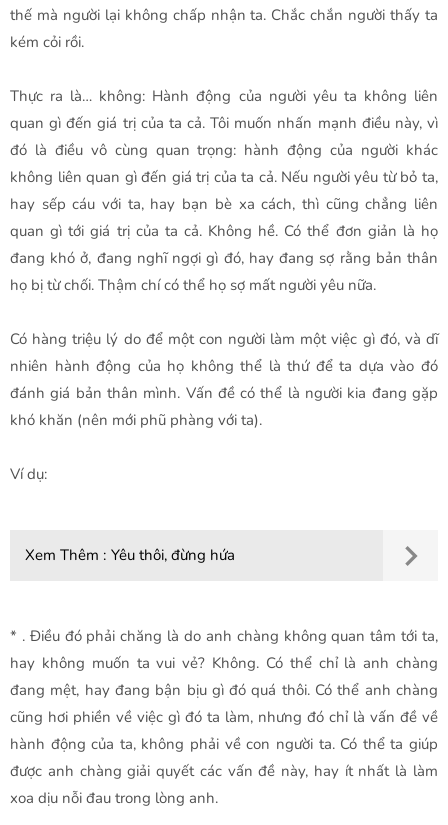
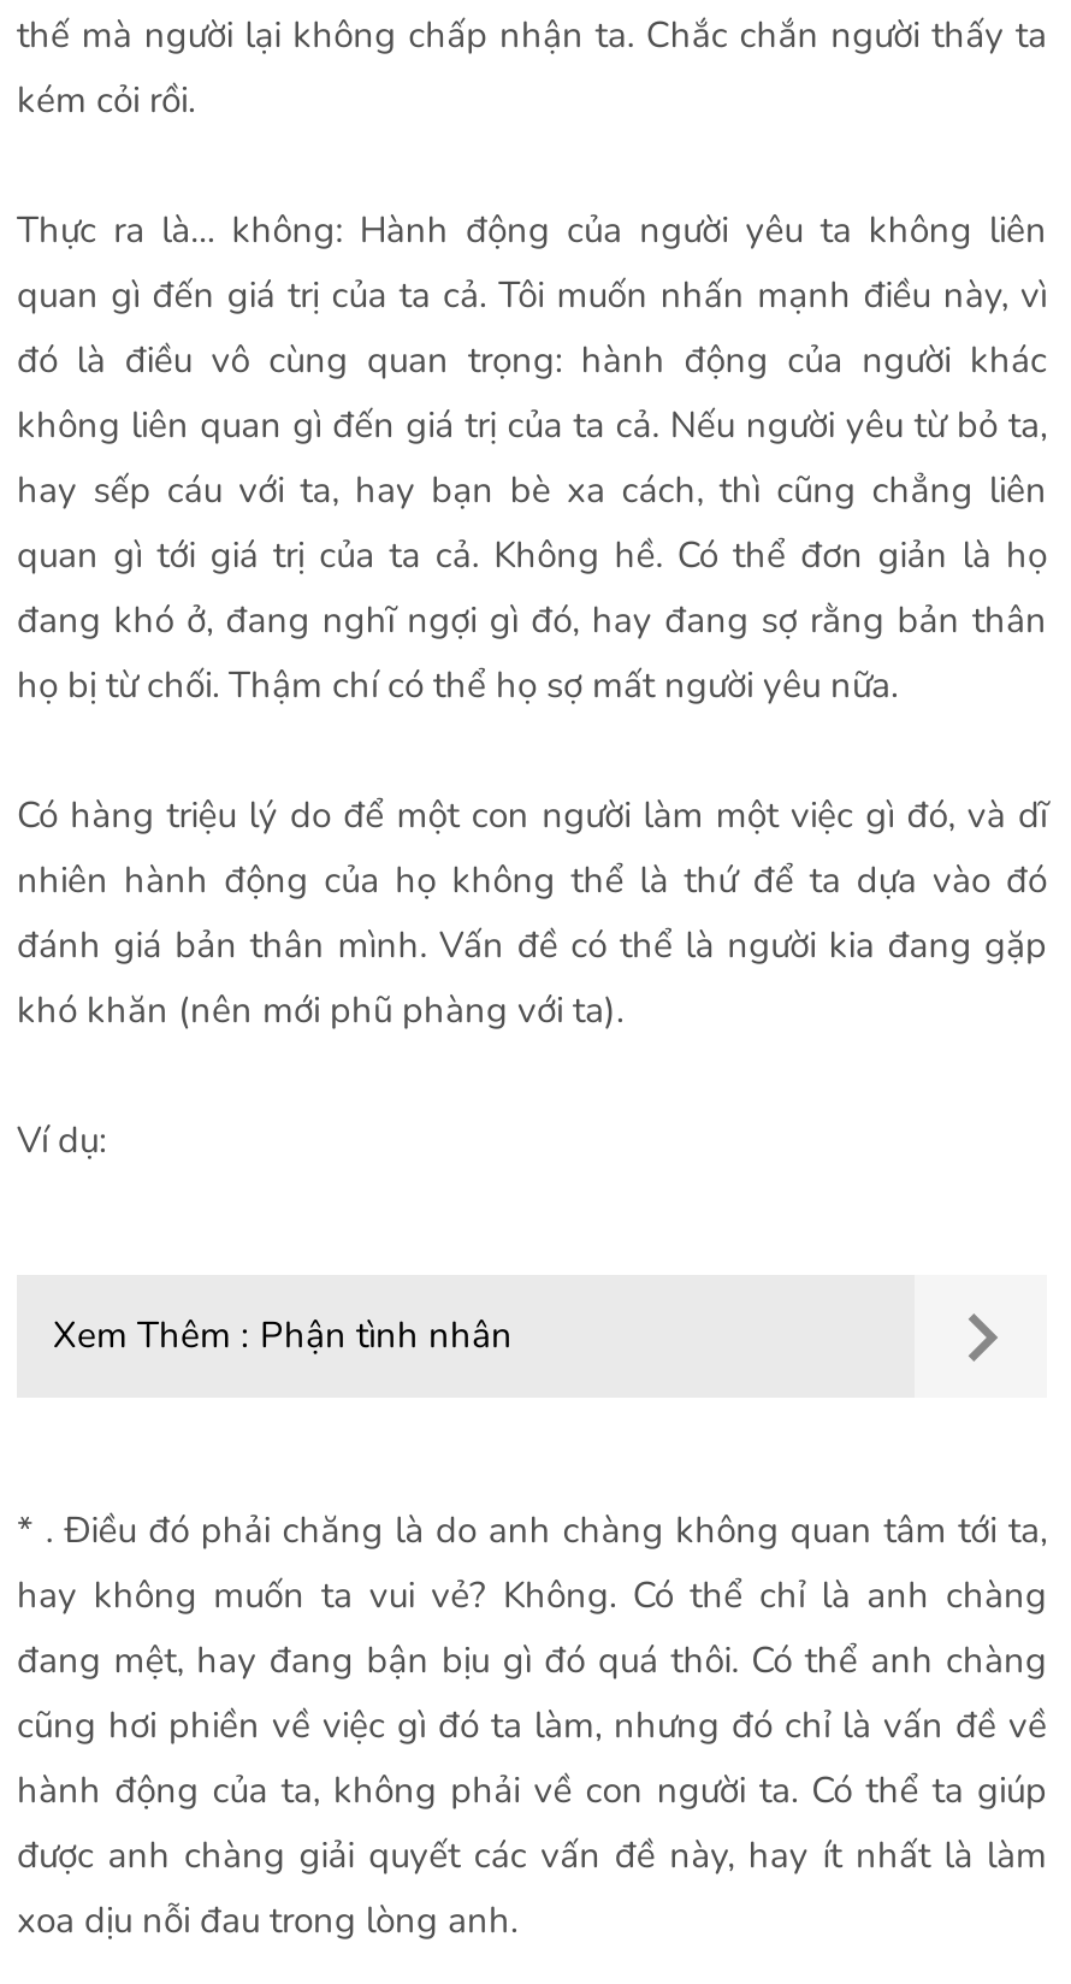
- Xem Thêm : Yêu thôi, đừng hứa
+ Xem Thêm : Phận tình nhân
